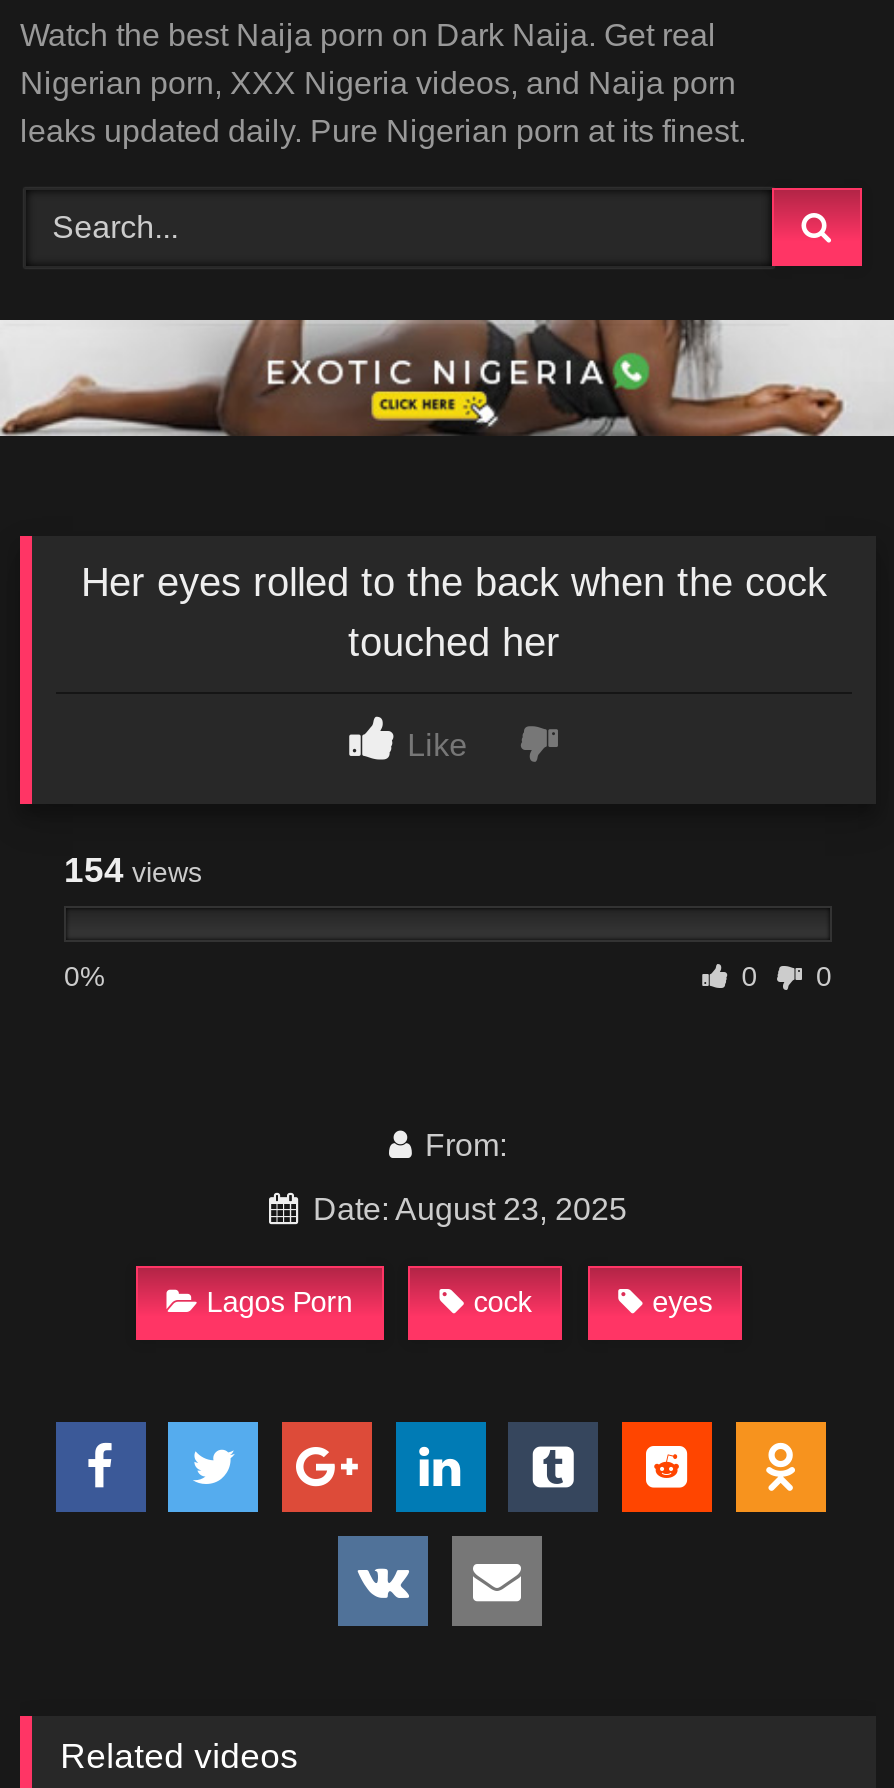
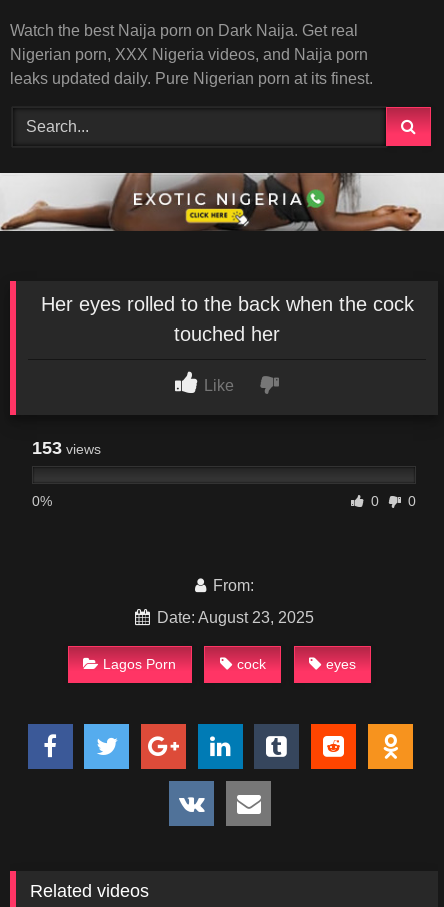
- 154 views
+ 153 views
